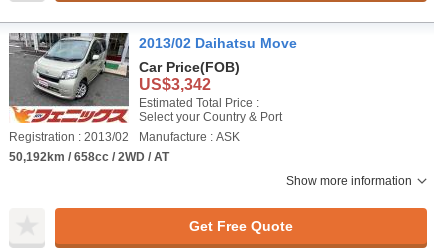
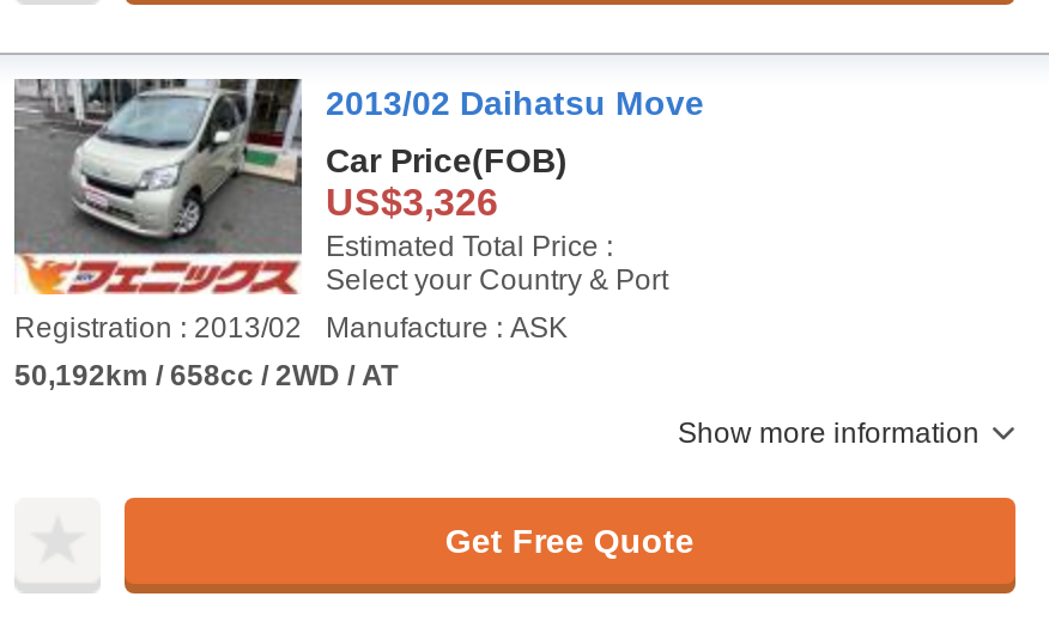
- US$3,342
+ US$3,326
